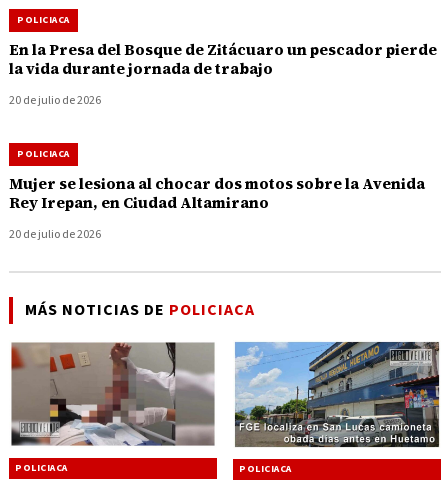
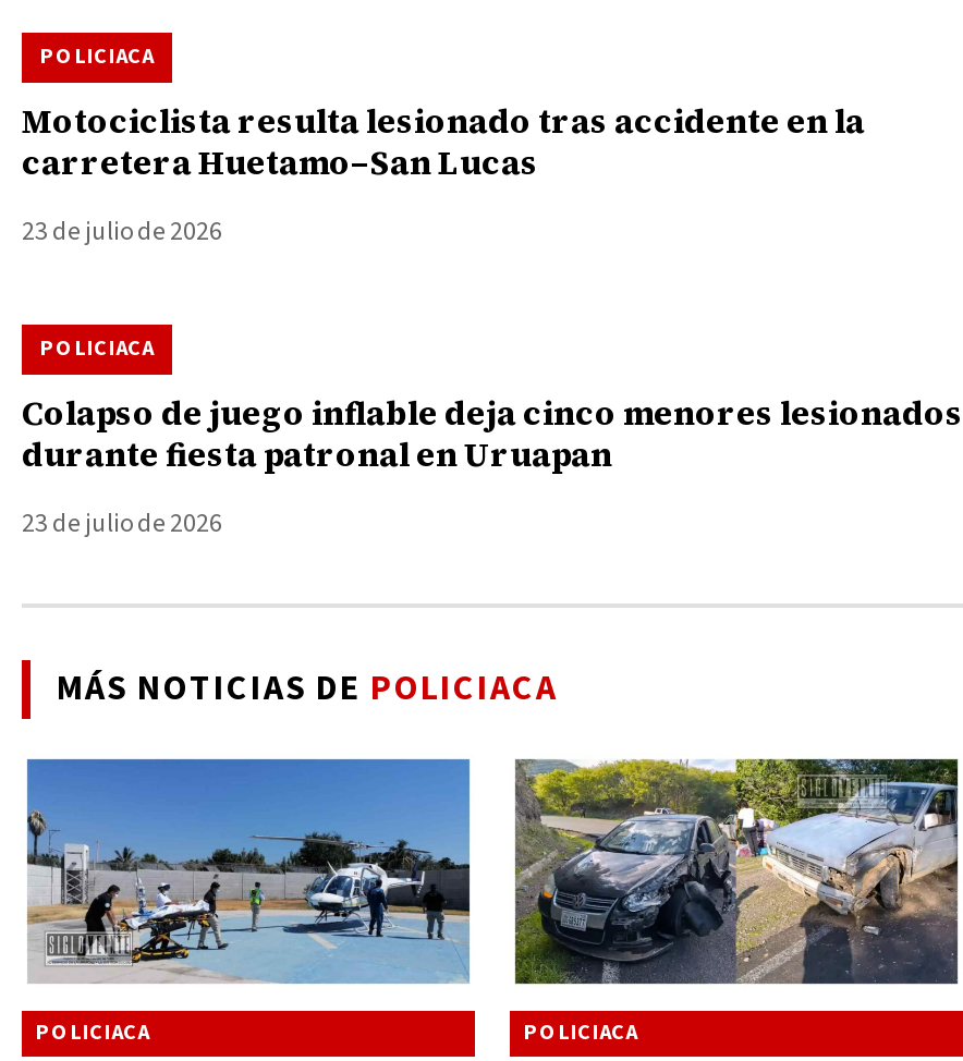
- En la Presa del Bosque de Zitácuaro un pescador pierde
- la vida durante jornada de trabajo
+ Motociclista resulta lesionado tras accidente en la
+ carretera Huetamo–San Lucas

- 20 de julio de 2026
+ 23 de julio de 2026

- Mujer se lesiona al chocar dos motos sobre la Avenida
- Rey Irepan, en Ciudad Altamirano
+ Colapso de juego inflable deja cinco menores lesionados
+ durante fiesta patronal en Uruapan

- 20 de julio de 2026
+ 23 de julio de 2026

- [image]
+ [image]

- [image]
+ [image]
